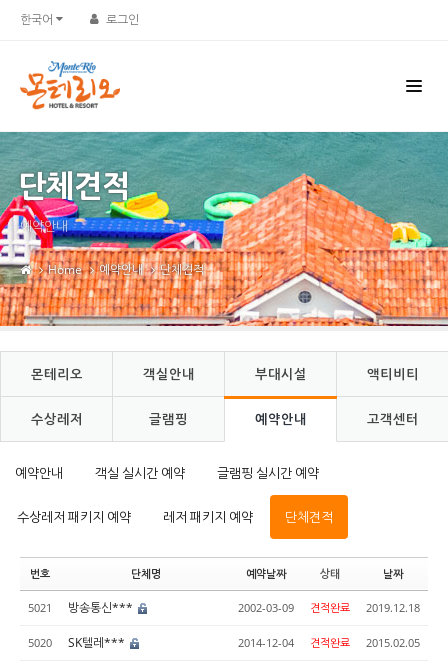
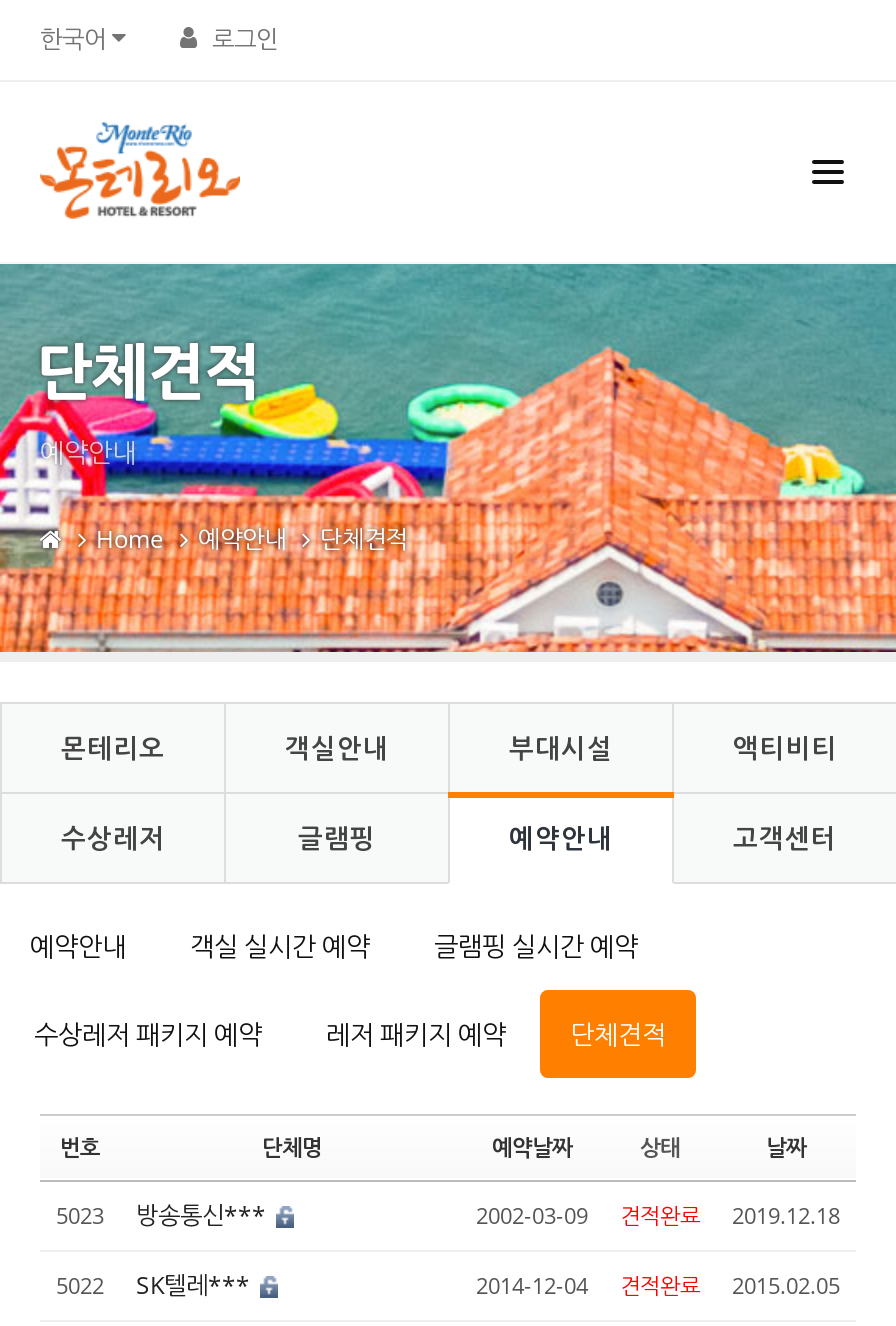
- 5021 방송통신***
+ 5023 방송통신***

- 5020
+ 5022
